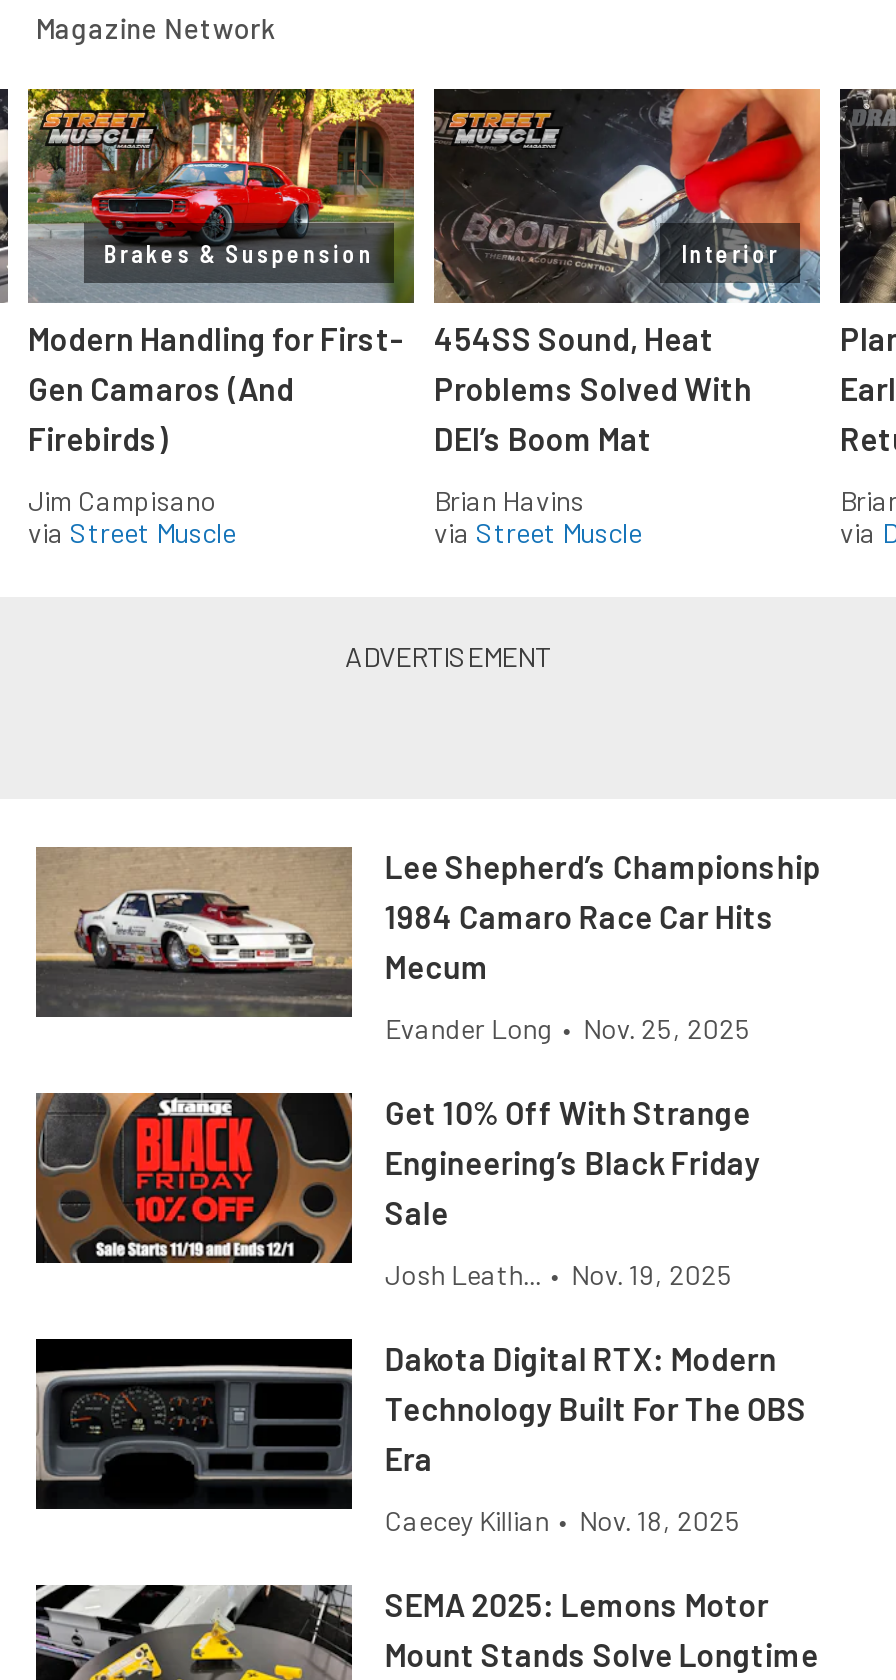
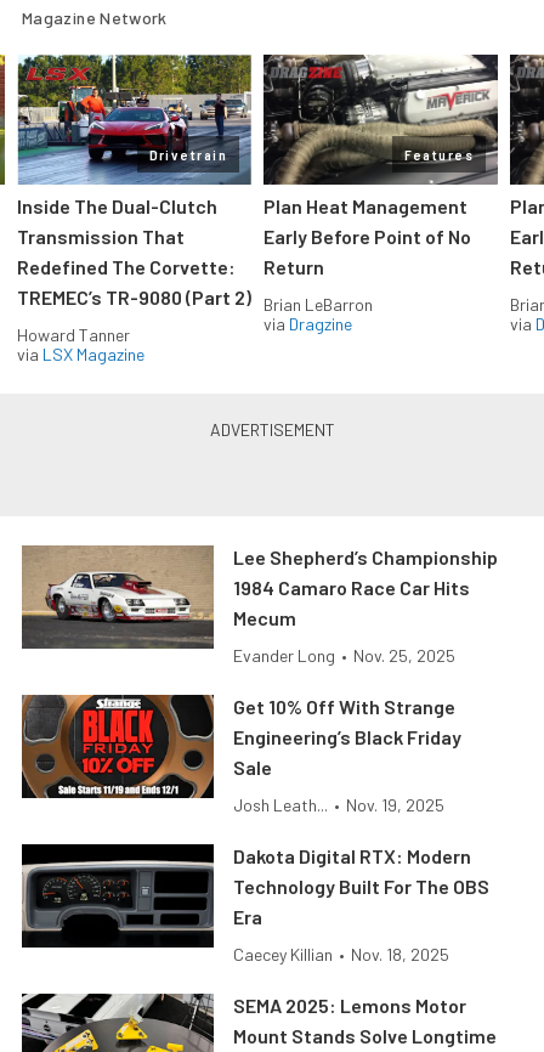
- [image]
- Brakes & Suspension
+ [image]
+ Drivetrain

- [image]
- Interior
+ [image]
+ Features

- Modern Handling for First-
- Gen Camaros (And
- Firebirds)
+ Inside The Dual-Clutch
+ Transmission That
+ Redefined The Corvette:
+ TREMEC’s TR-9080 (Part 2)

- 454SS Sound, Heat
- Problems Solved With
- DEI’s Boom Mat
+ Plan Heat Management
+ Early Before Point of No
+ Return

- Jim Campisano
- via Street Muscle
+ Howard Tanner
+ via LSX Magazine

- Brian Havins
- via Street Muscle
+ Brian LeBarron
+ via Dragzine
